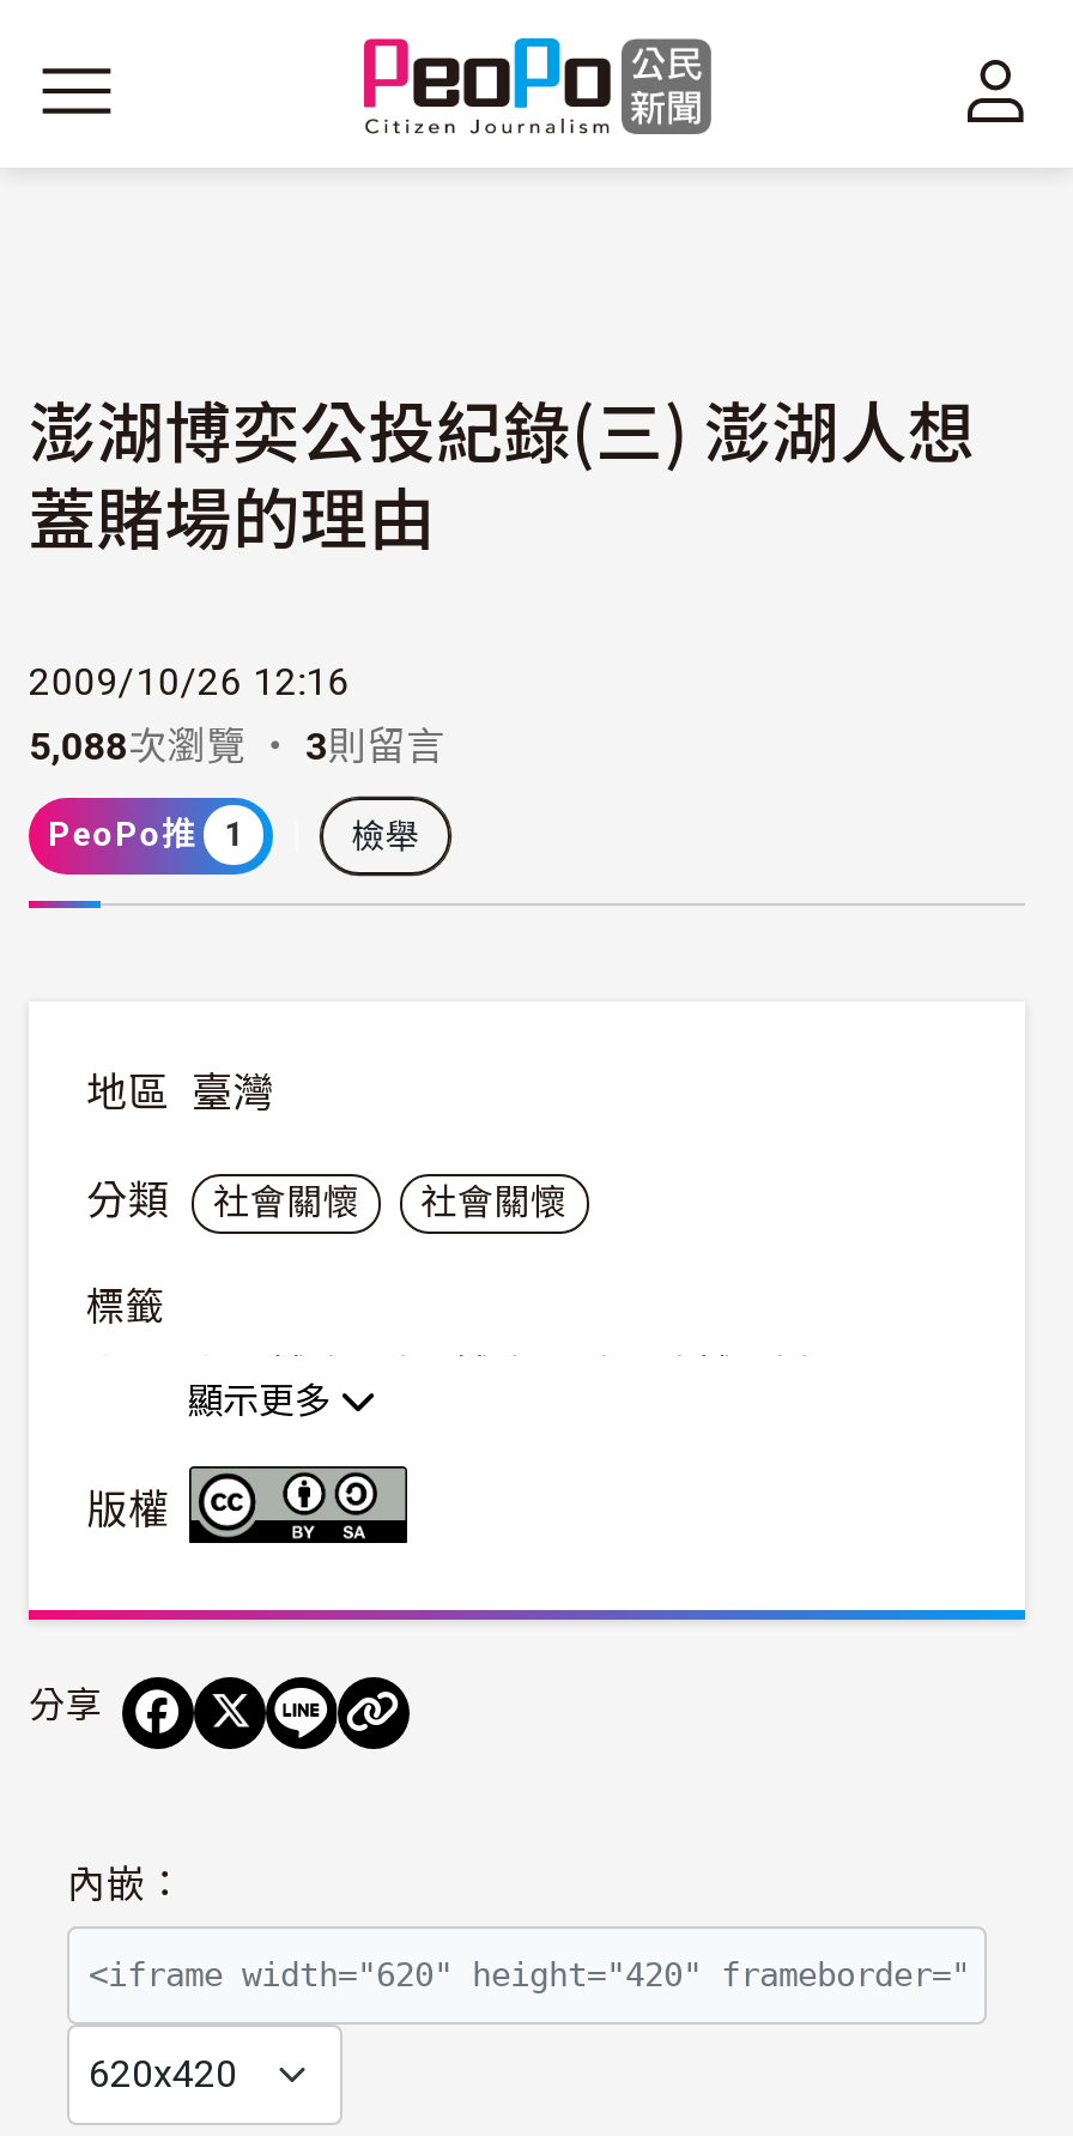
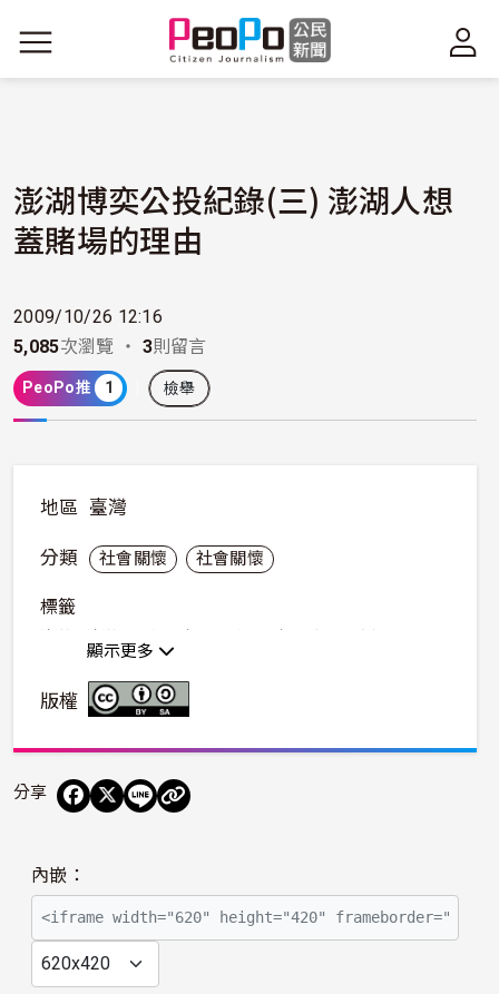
- 5,088次瀏覽 ・3則留言
+ 5,085次瀏覽 ・3則留言
